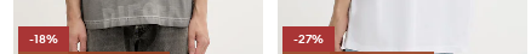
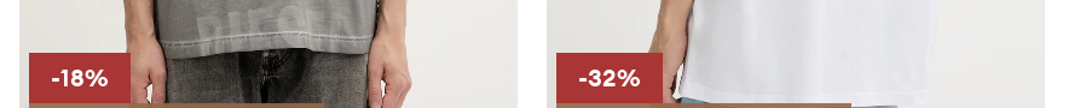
- -27%
+ -32%
